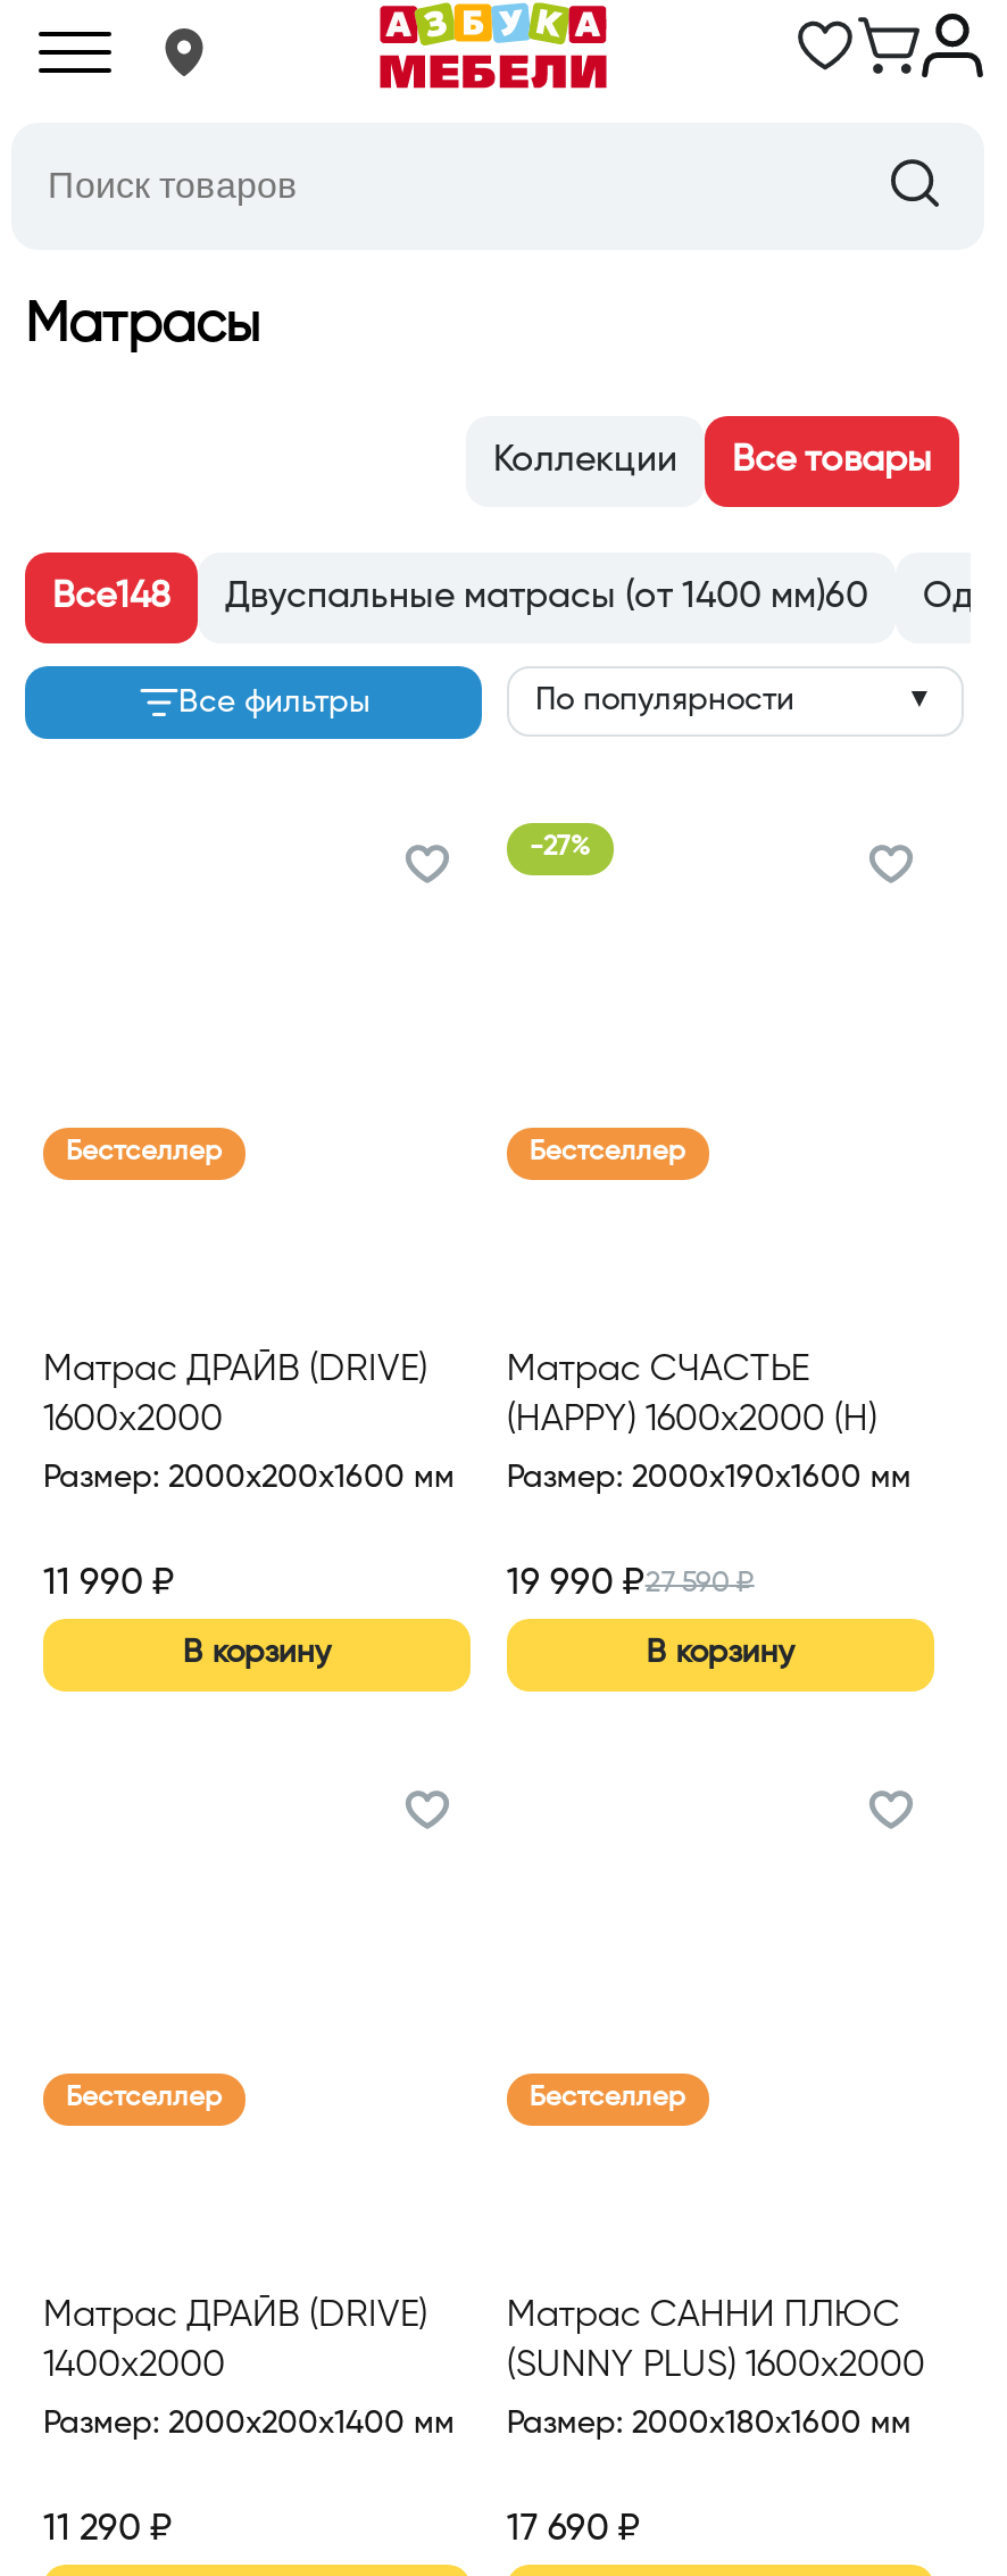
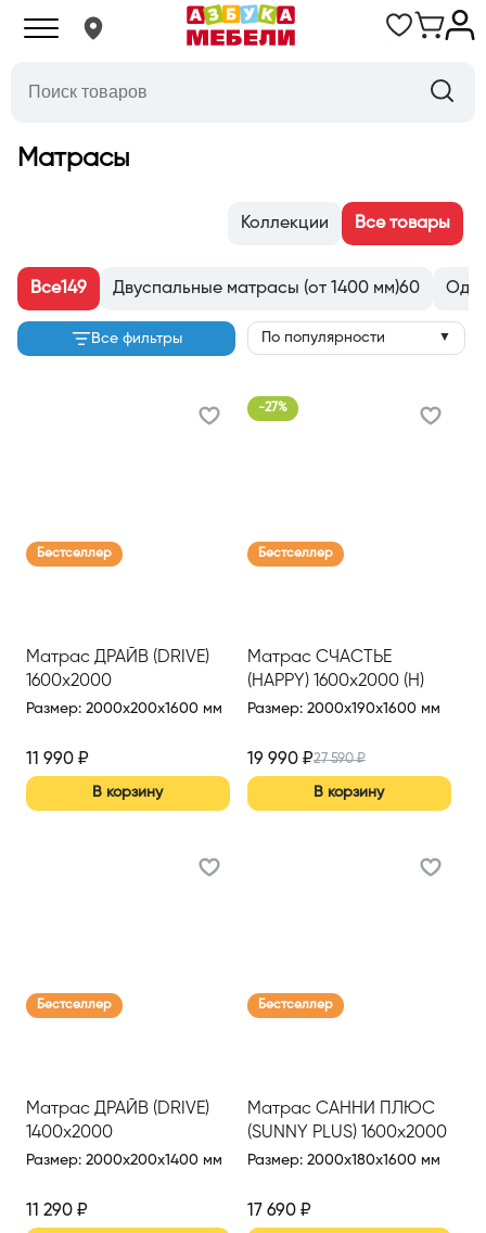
- Все148
+ Все149
